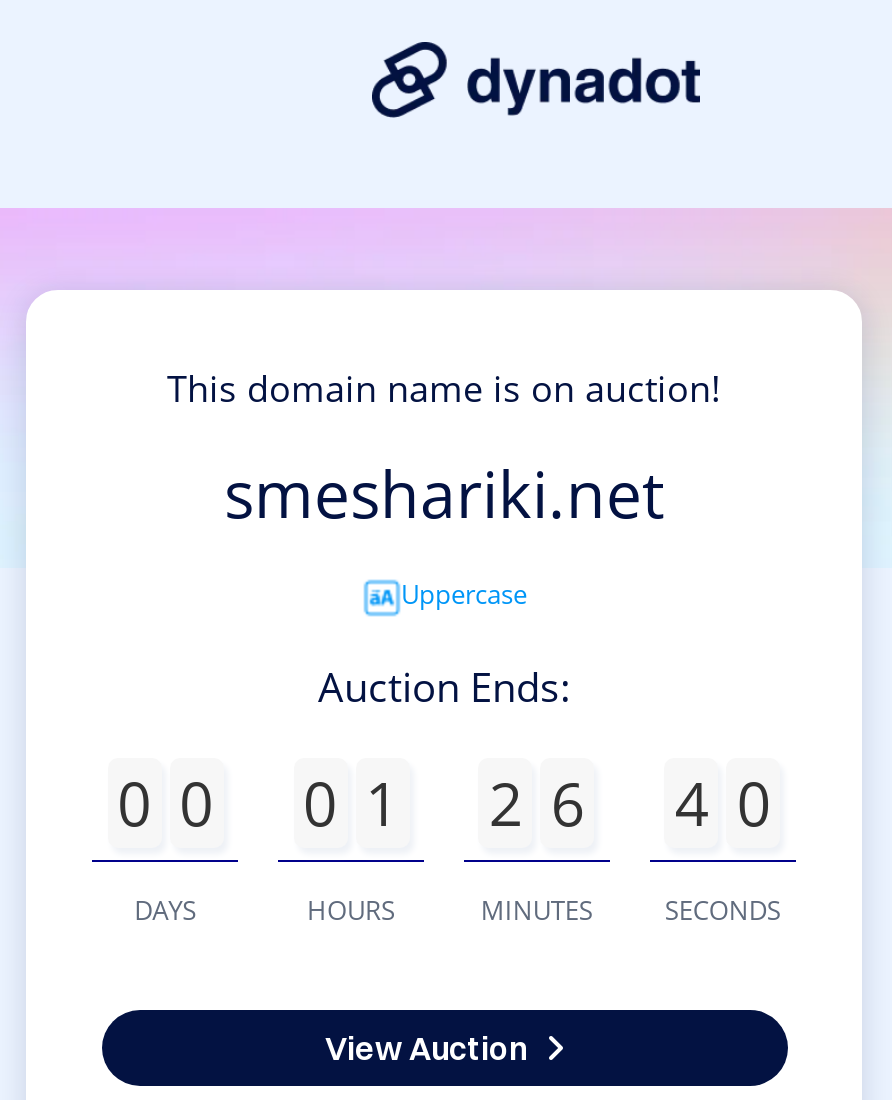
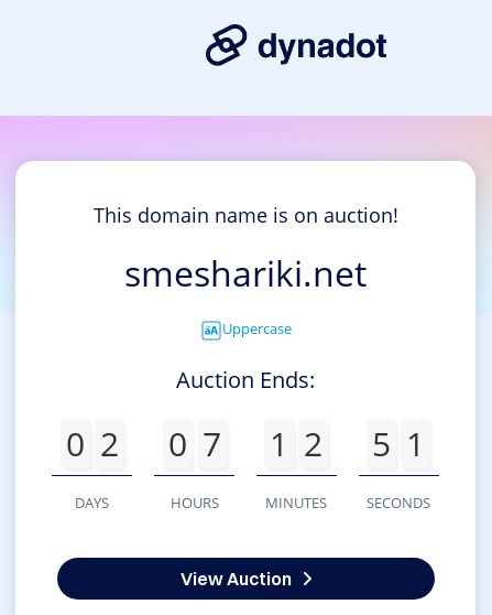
- 0 0
+ 0 2

- 0 1
+ 0 7

- 2 6
+ 1 2

- 4 0
+ 5 1
